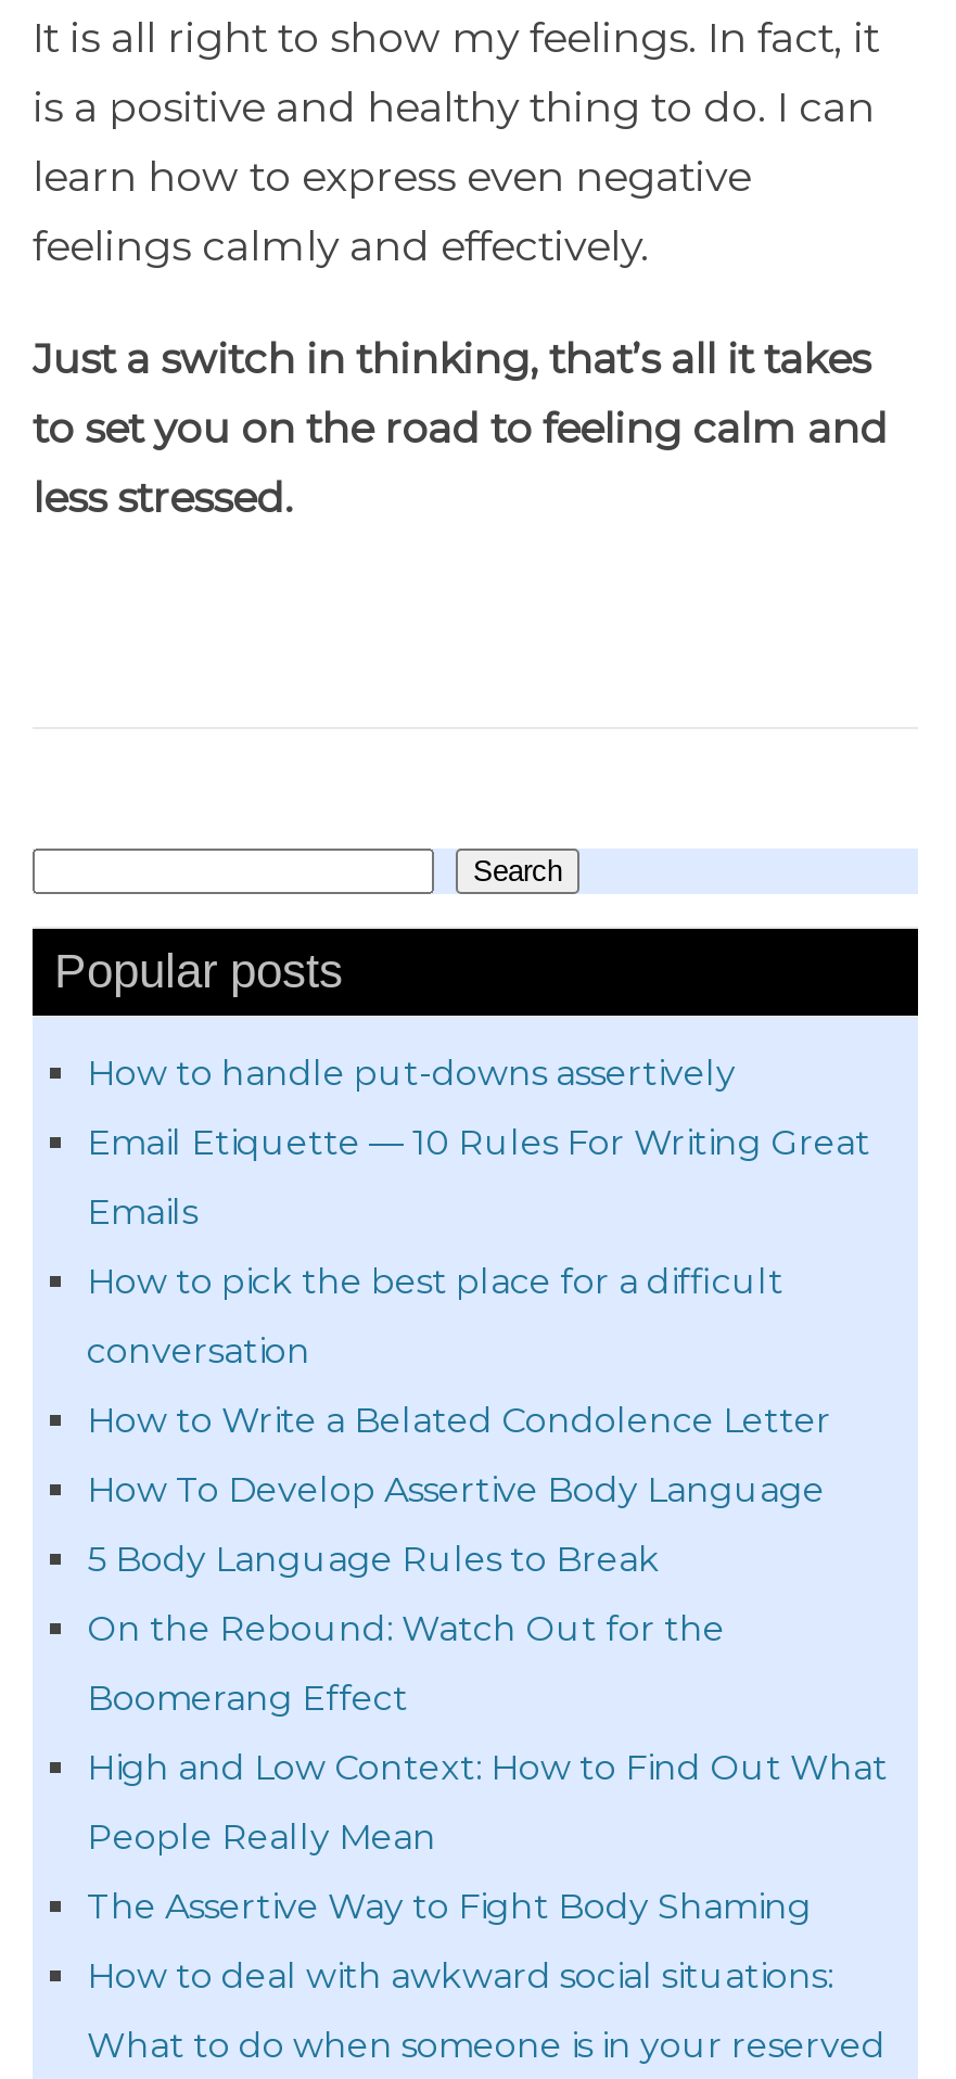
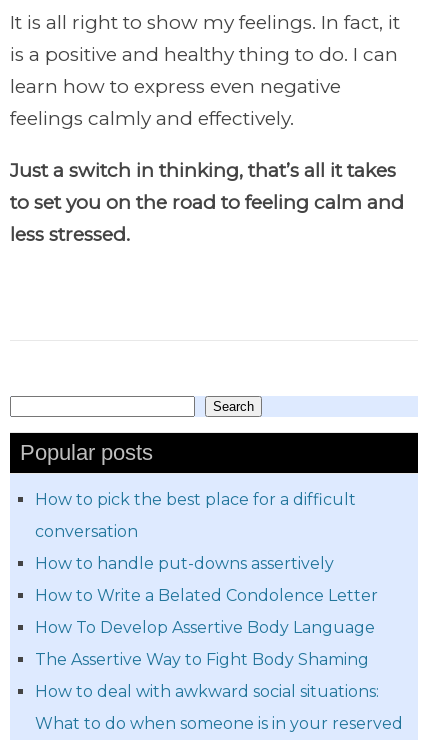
moved down: How to handle put-downs assertively

- Email Etiquette — 10 Rules For Writing Great
- Emails

- 5 Body Language Rules to Break
- On the Rebound: Watch Out for the
- Boomerang Effect
- High and Low Context: How to Find Out What
- People Really Mean
